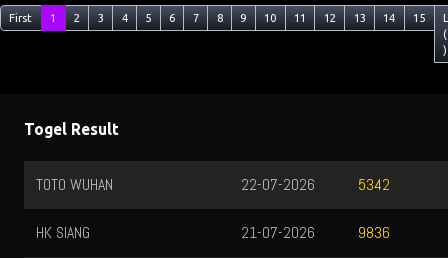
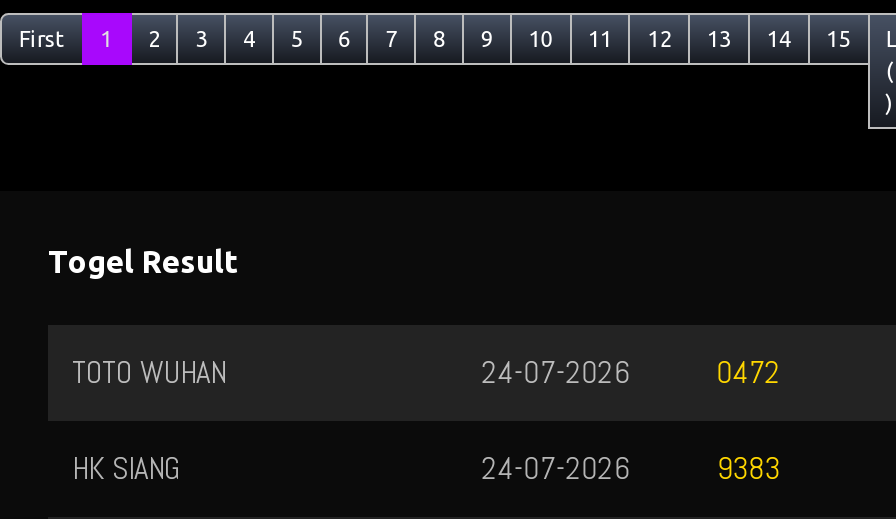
- 22-07-2026
+ 24-07-2026

- 5342
+ 0472

- 21-07-2026
+ 24-07-2026

- 9836
+ 9383
